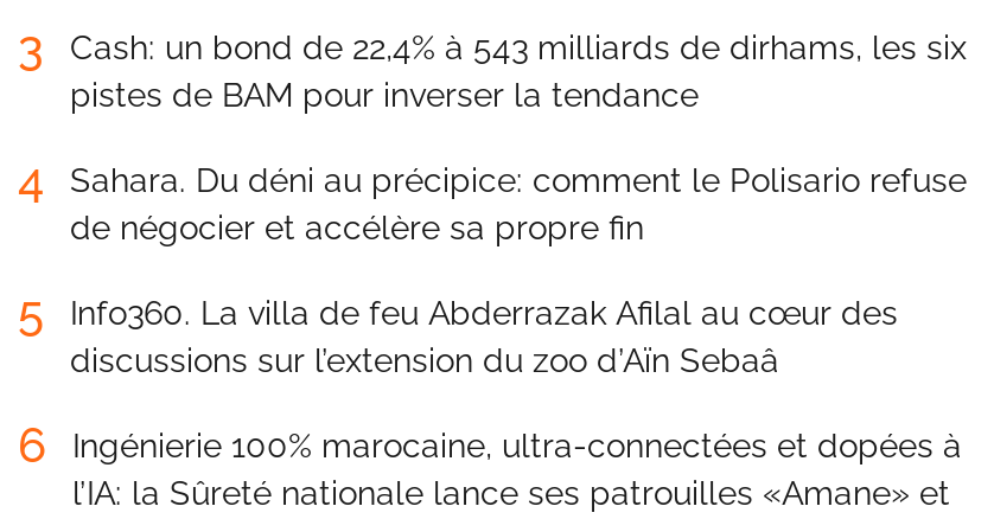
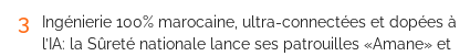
- Cash: un bond de 22,4% à 543 milliards de dirhams, les six
- pistes de BAM pour inverser la tendance
- 4
- Sahara. Du déni au précipice: comment le Polisario refuse
- de négocier et accélère sa propre fin
- 5
- Info360. La villa de feu Abderrazak Afilal au cœur des
- discussions sur l’extension du zoo d’Aïn Sebaâ
- 6
